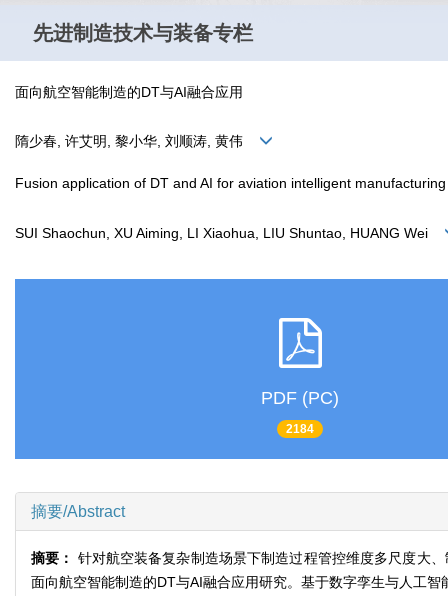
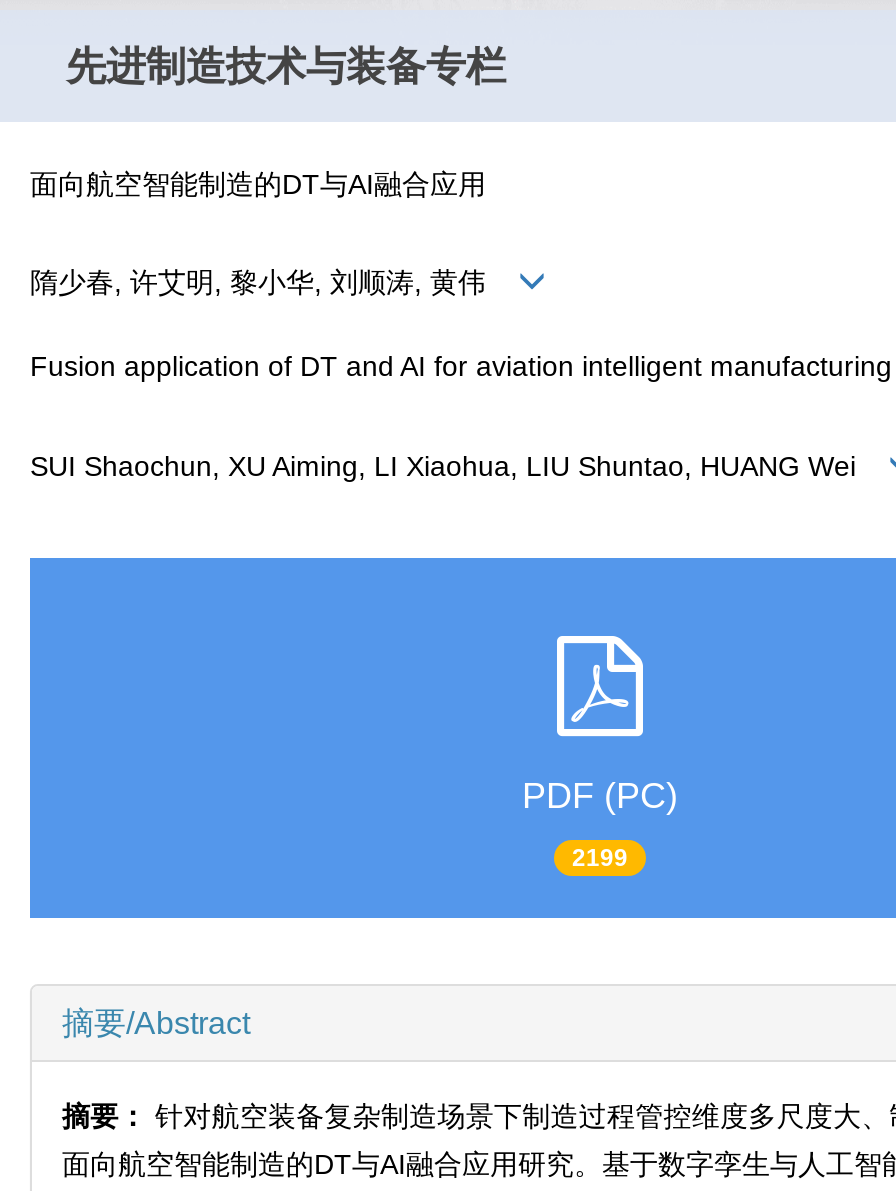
- 2184
+ 2199
